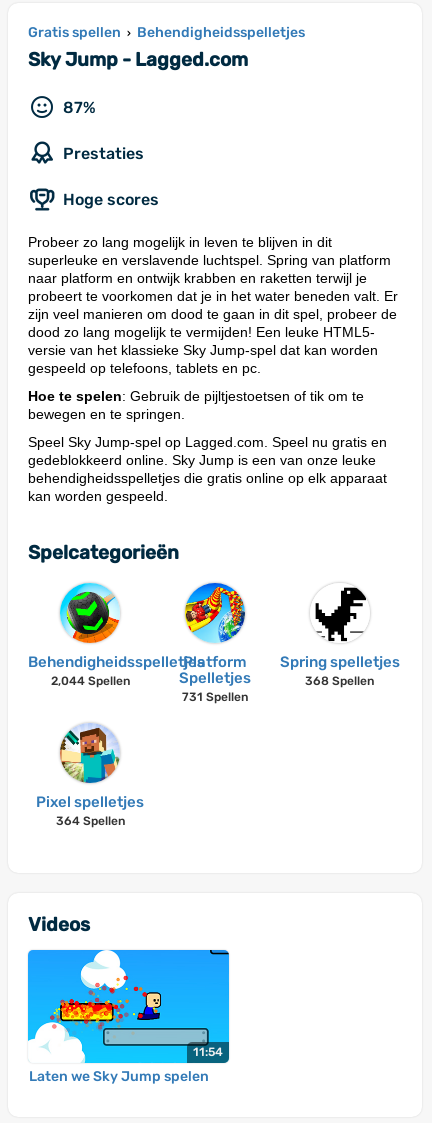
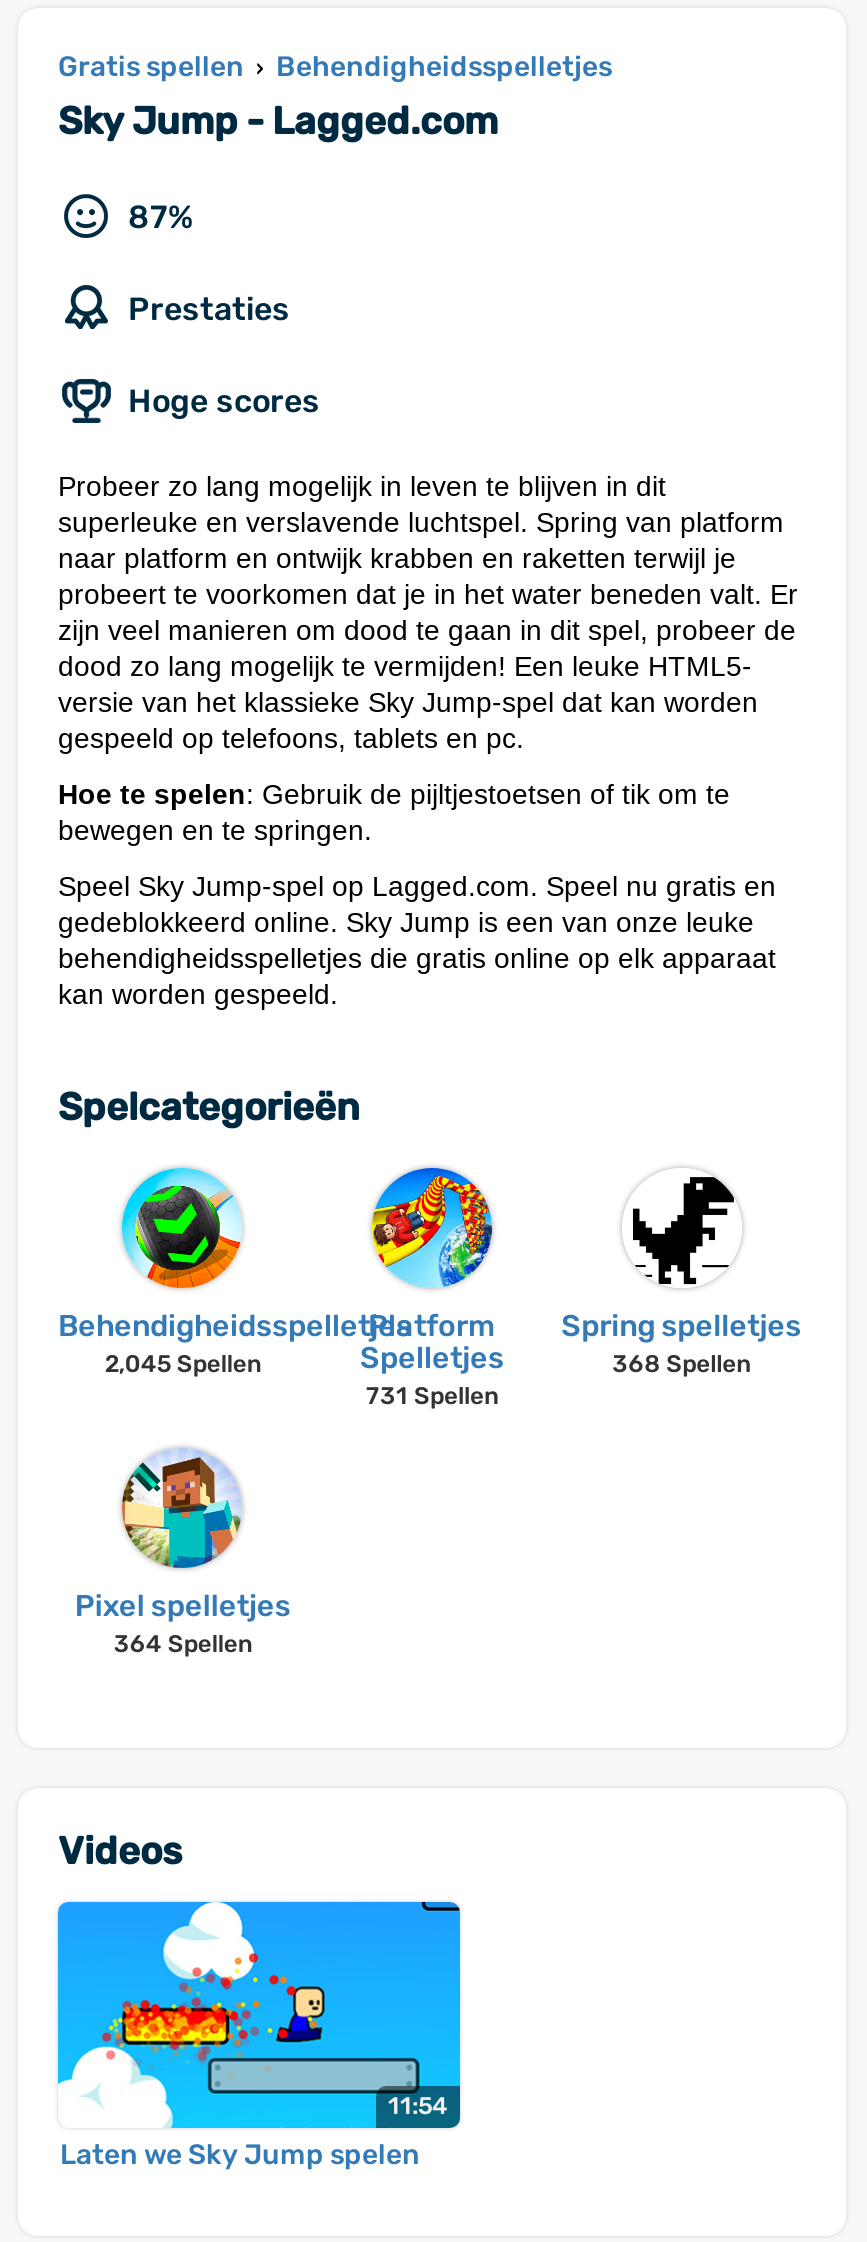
- 2,044 Spellen
+ 2,045 Spellen
